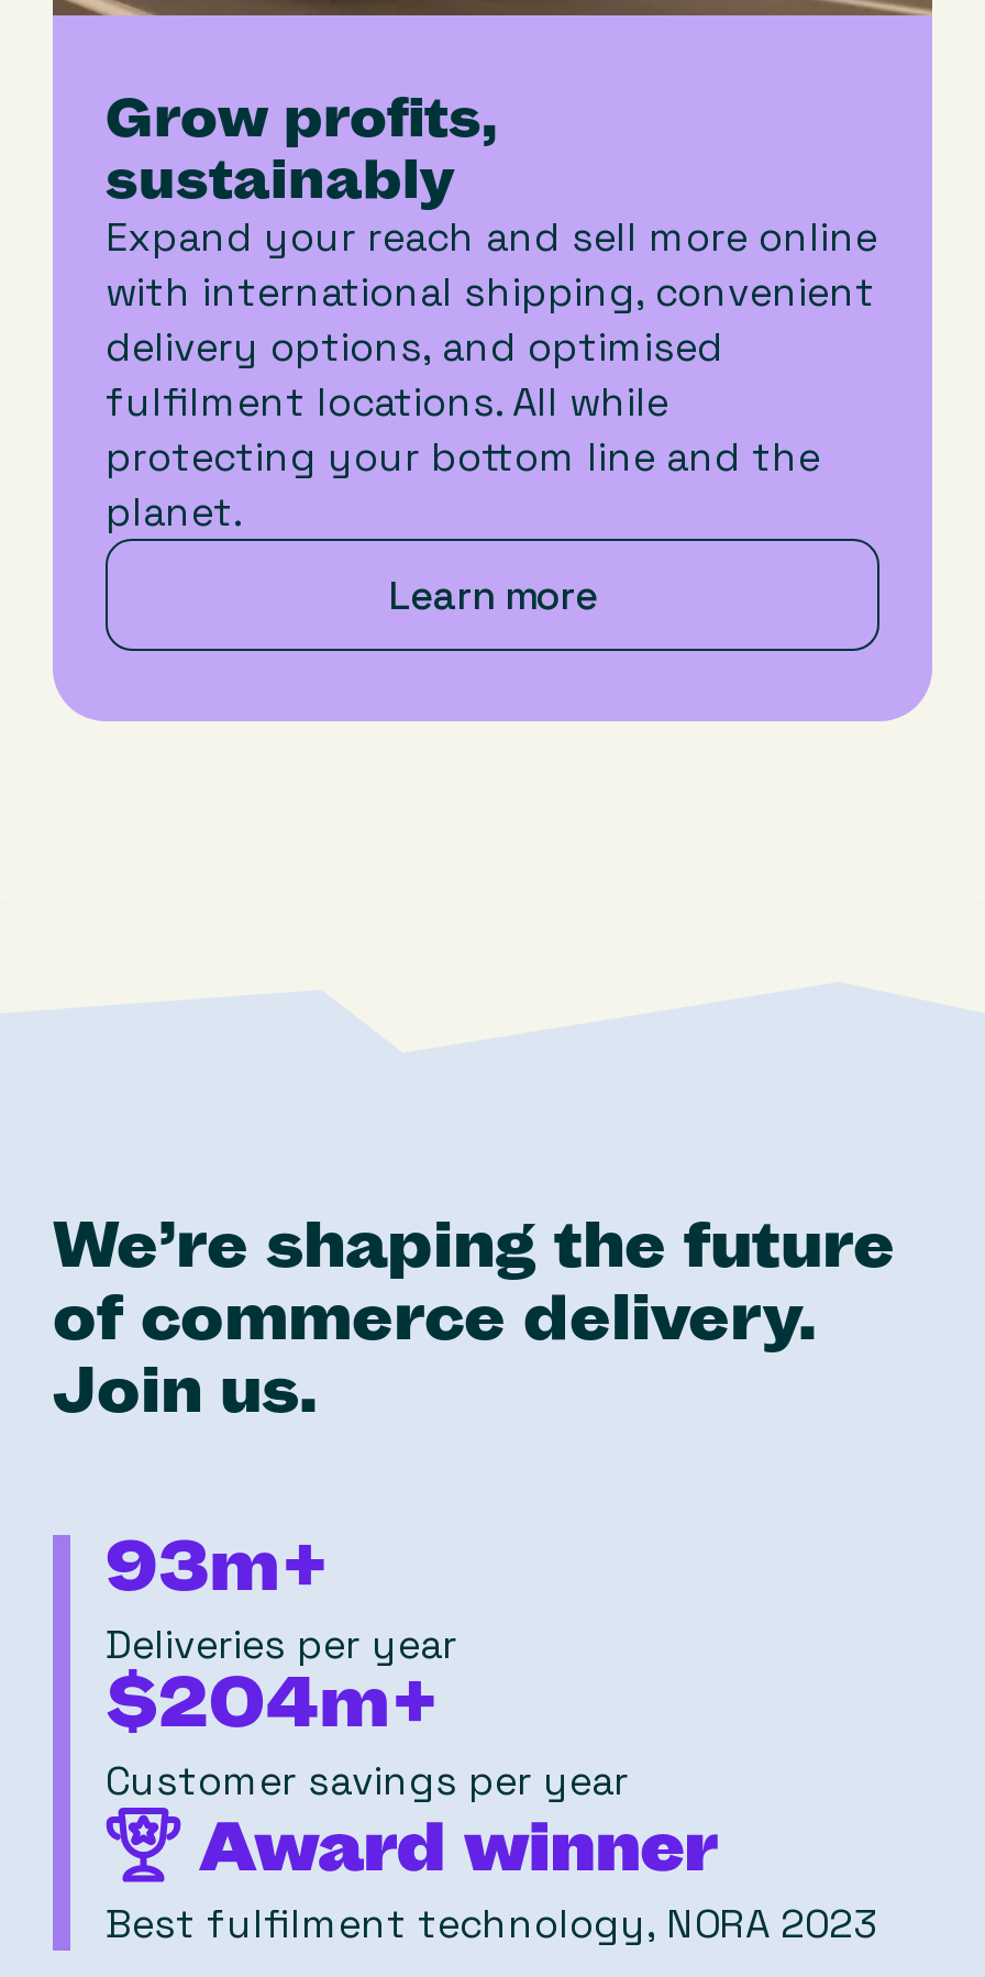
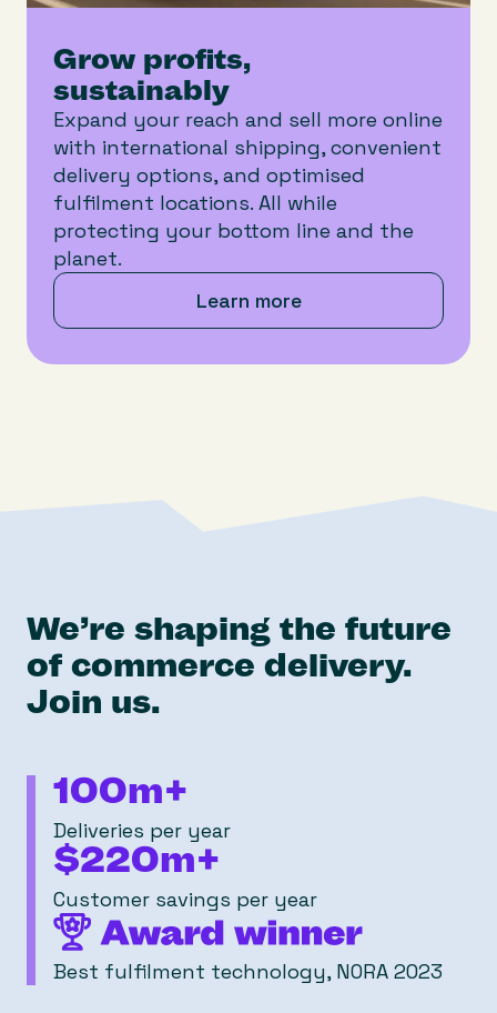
- 93m+
+ 100m+

- $204m+
+ $220m+
